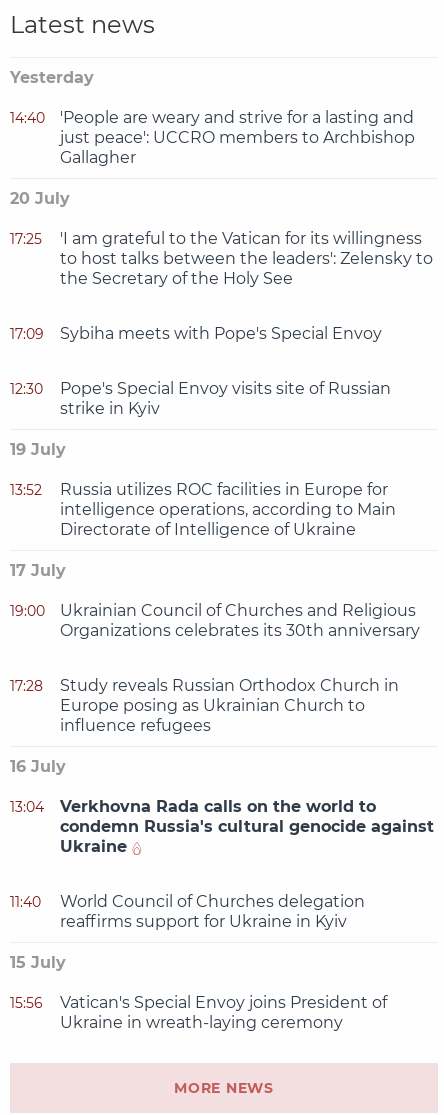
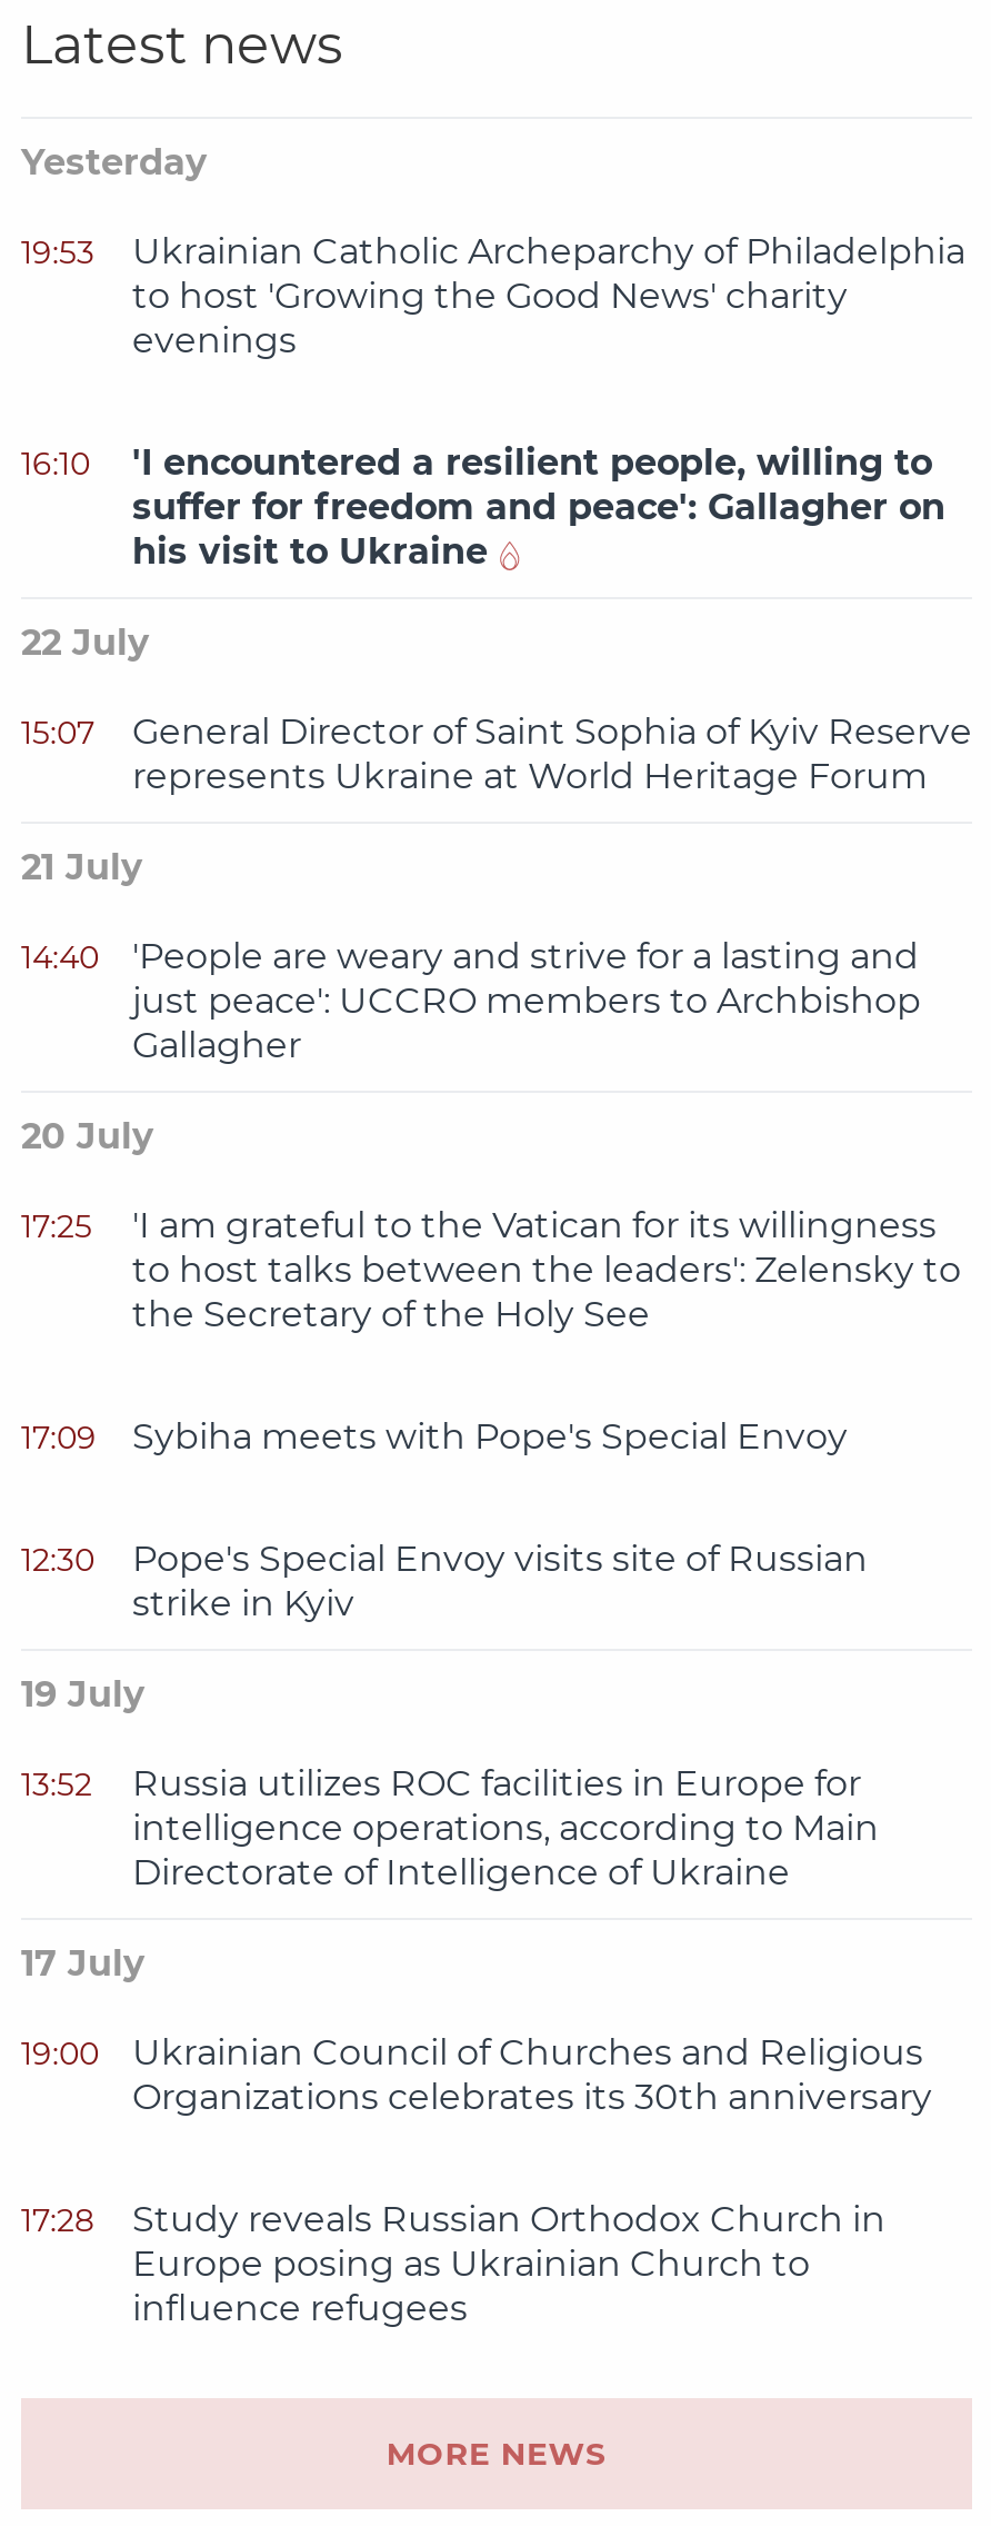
+ 19:53
+ Ukrainian Catholic Archeparchy of Philadelphia
+ to host 'Growing the Good News' charity
+ evenings
+ 16:10
+ 'I encountered a resilient people, willing to
+ suffer for freedom and peace': Gallagher on
+ his visit to Ukraine
+ 22 July
+ 15:07
+ General Director of Saint Sophia of Kyiv Reserve
+ represents Ukraine at World Heritage Forum
+ 21 July

moved down: 14:40 | 'People are weary and strive for a lasting and | just peace': UCCRO members to Archbishop | ... | Europe posing as Ukrainian Church to | influence refugees

- 16 July
- 13:04
- Verkhovna Rada calls on the world to
- condemn Russia's cultural genocide against
- Ukraine
- 11:40
- World Council of Churches delegation
- reaffirms support for Ukraine in Kyiv
- 15 July
- 15:56
- Vatican's Special Envoy joins President of
- Ukraine in wreath-laying ceremony
